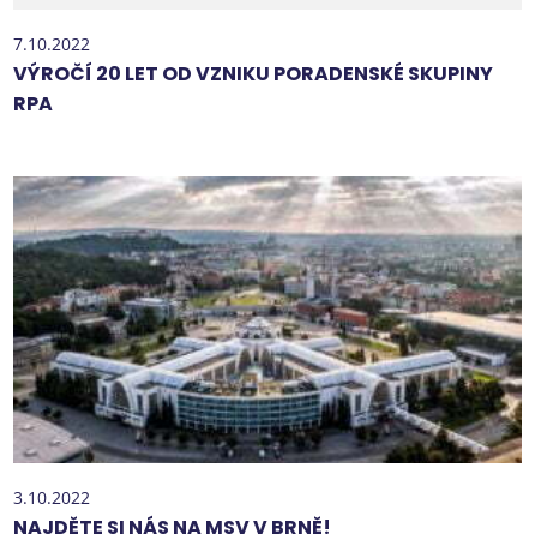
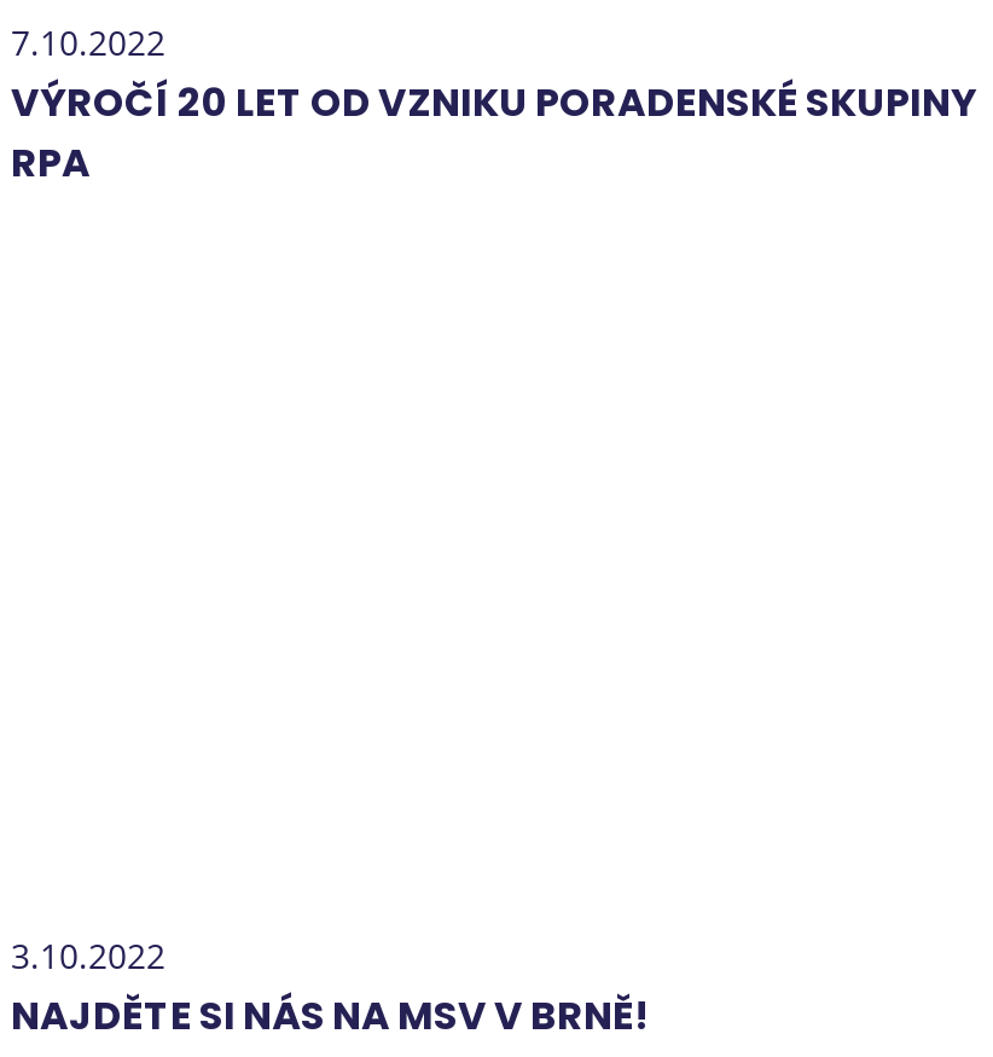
- [image]
